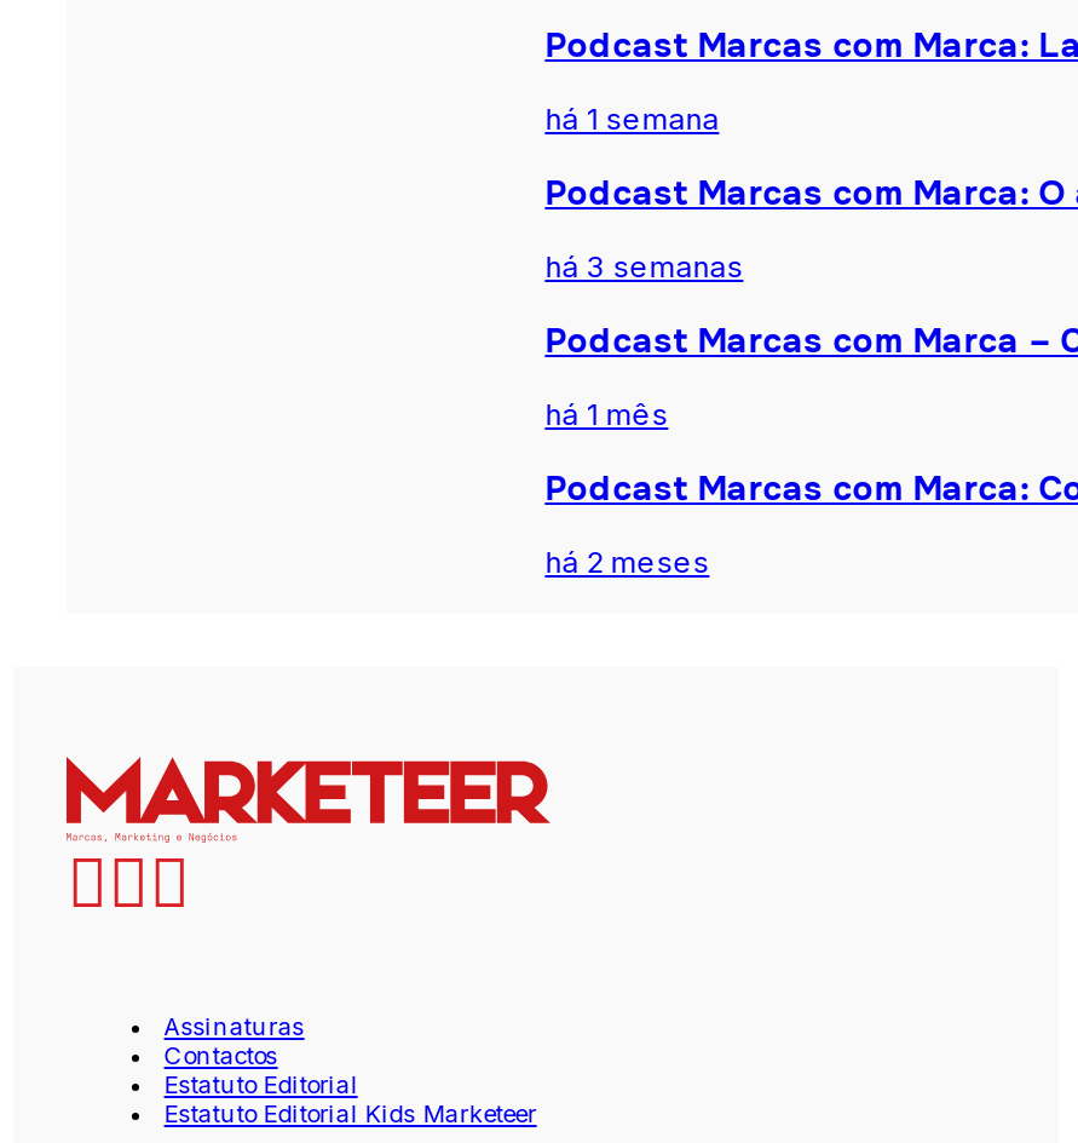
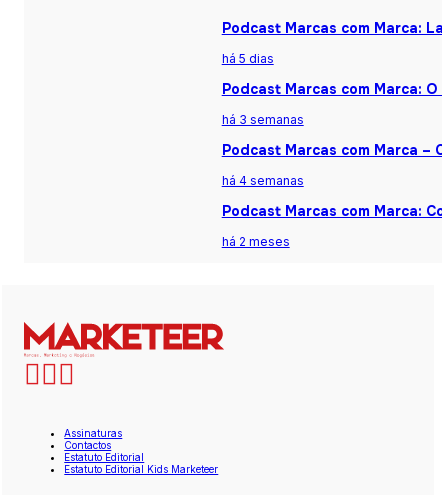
- há 1 semana
+ há 5 dias

- há 1 mês
+ há 4 semanas
